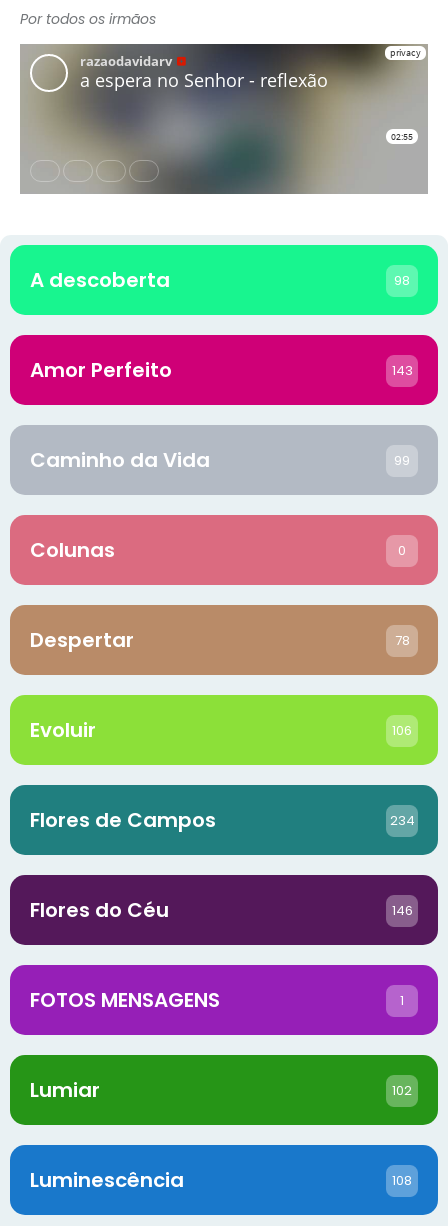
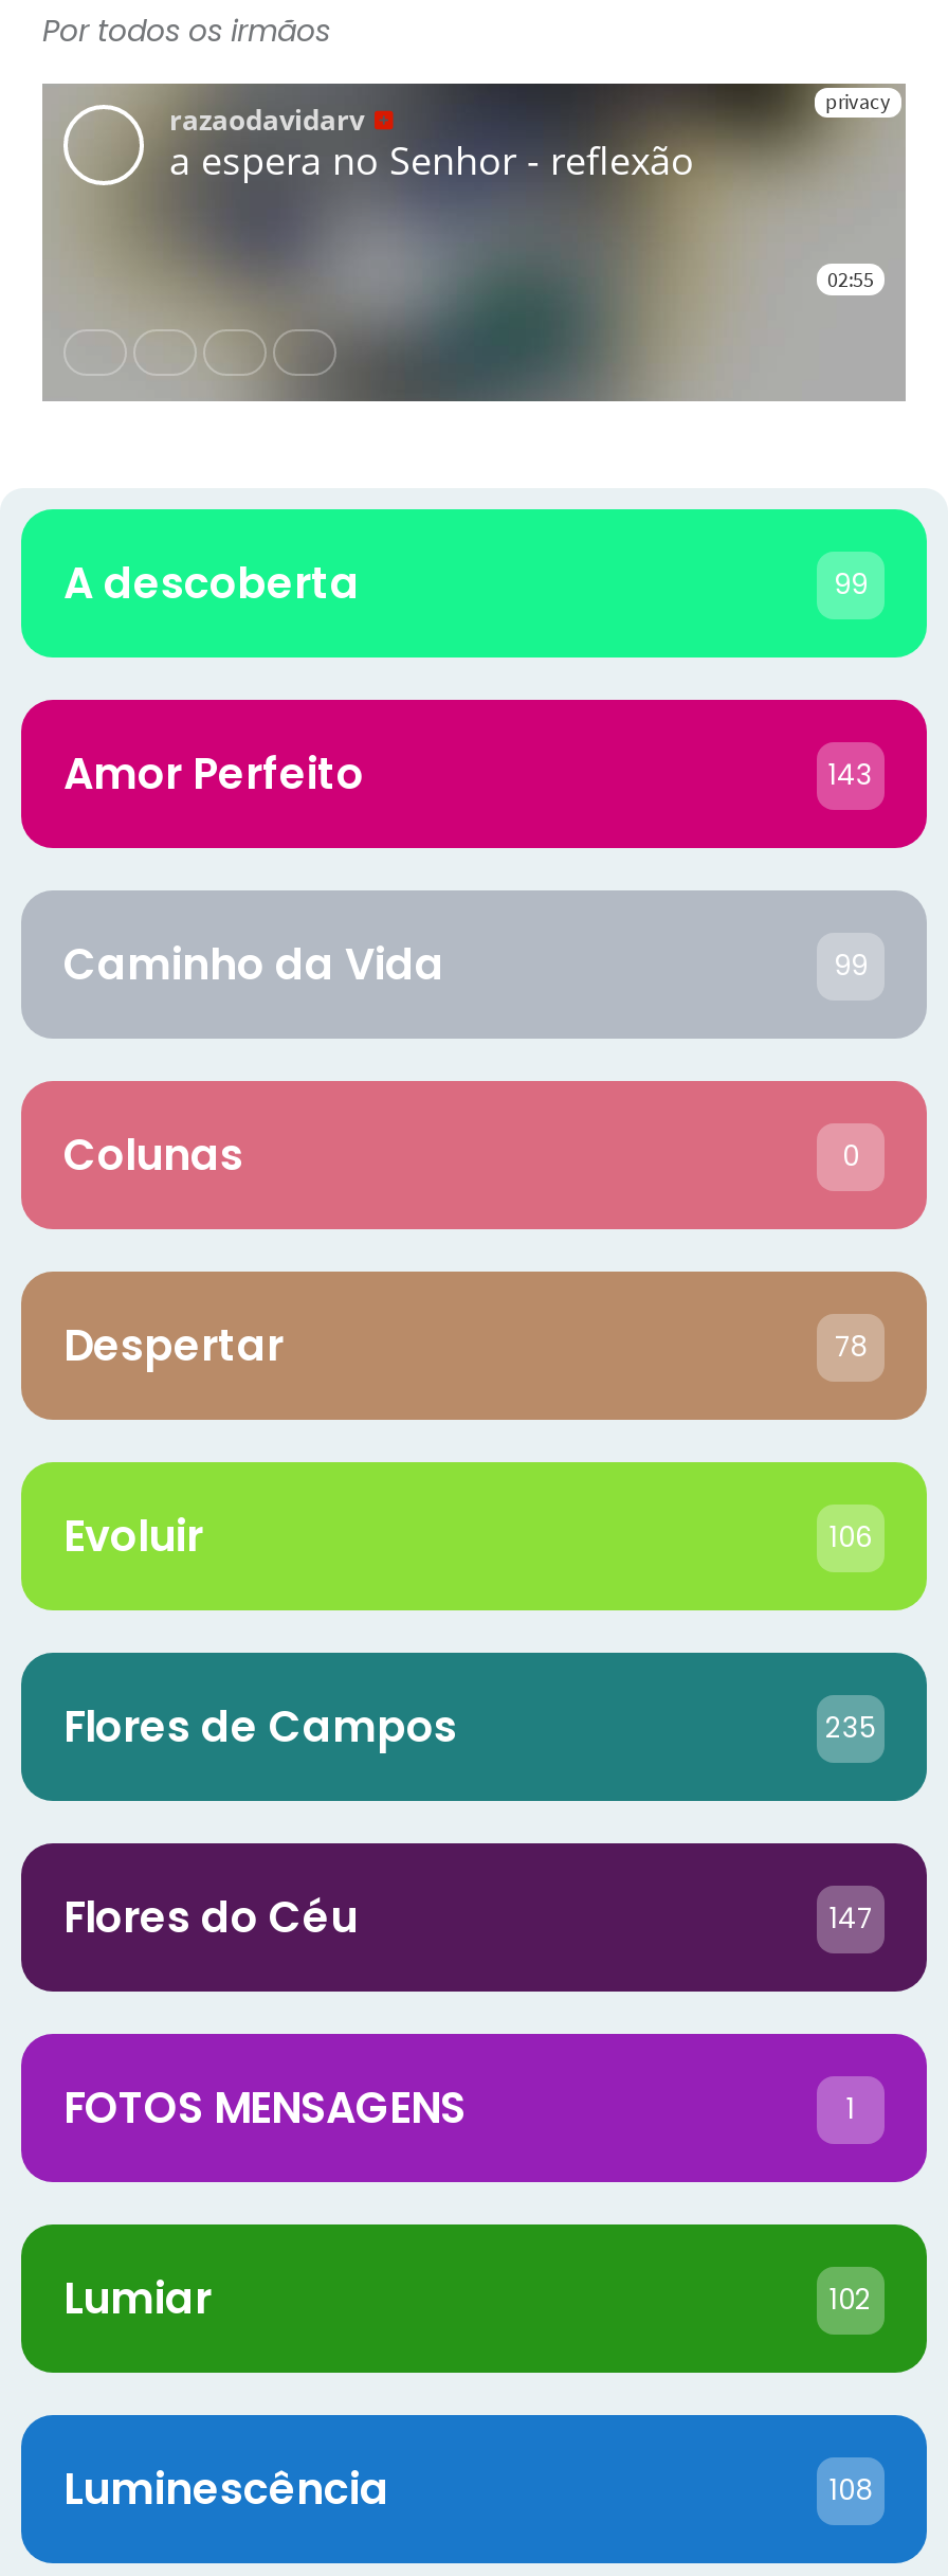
- 98
+ 99

- 234
+ 235

- 146
+ 147
